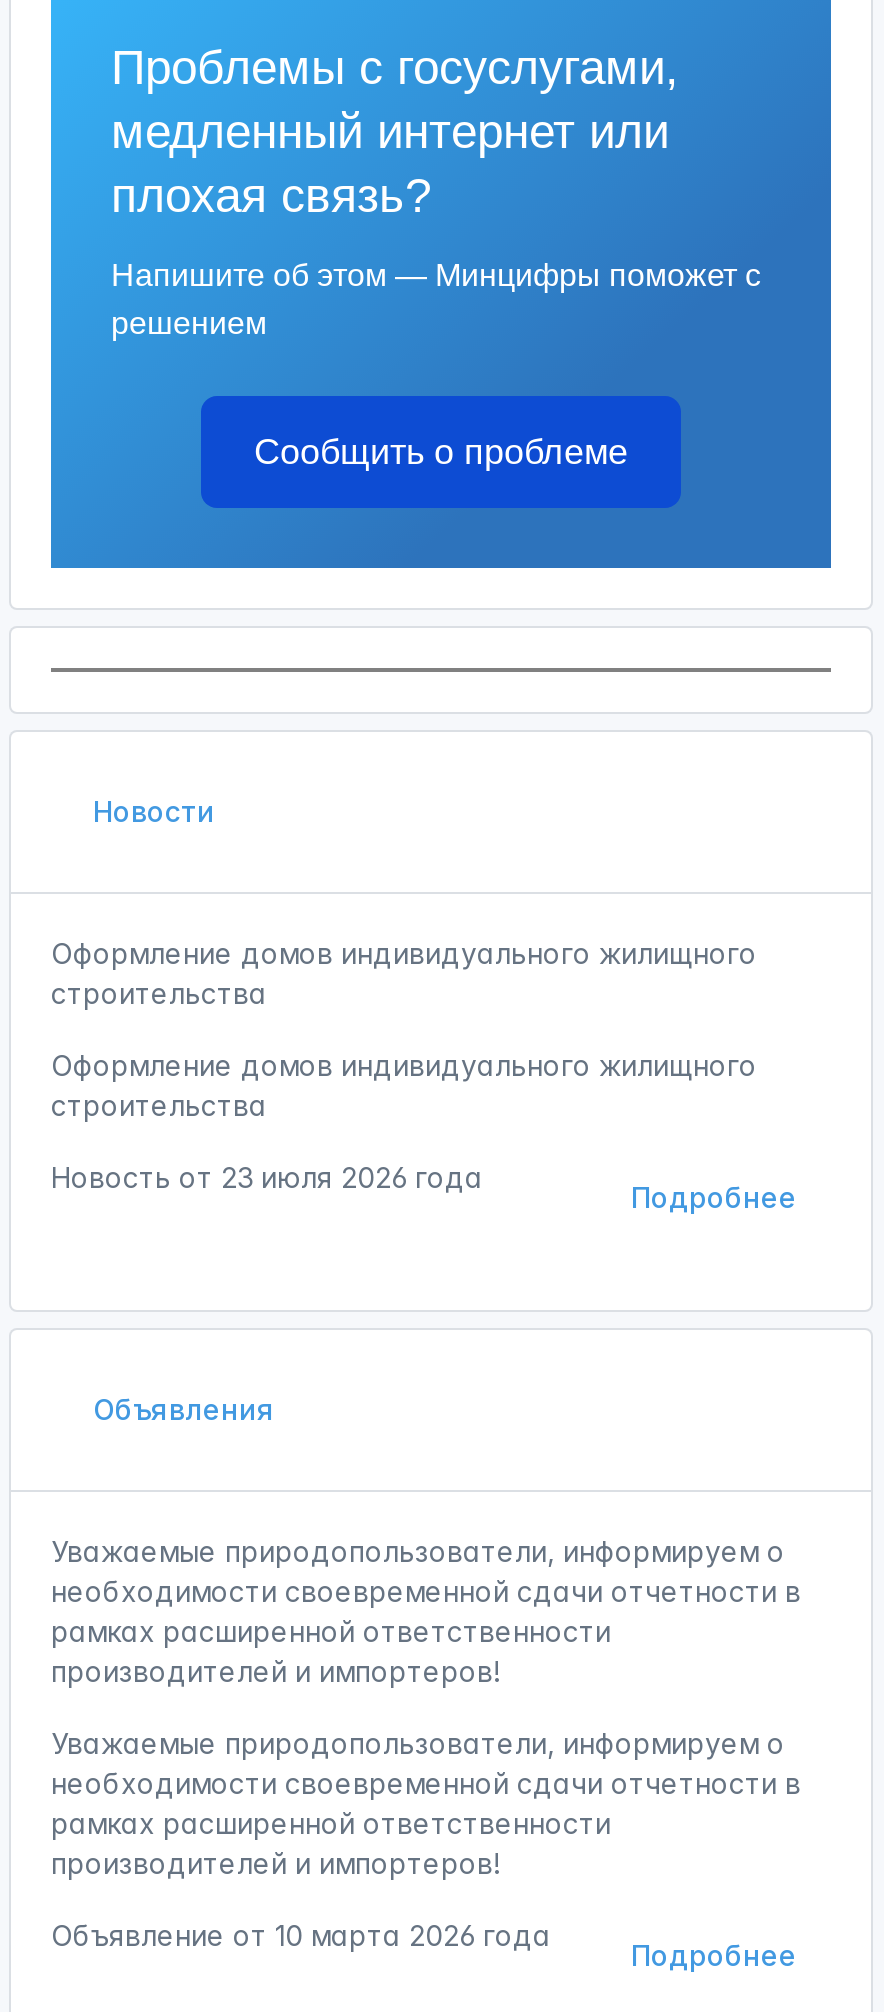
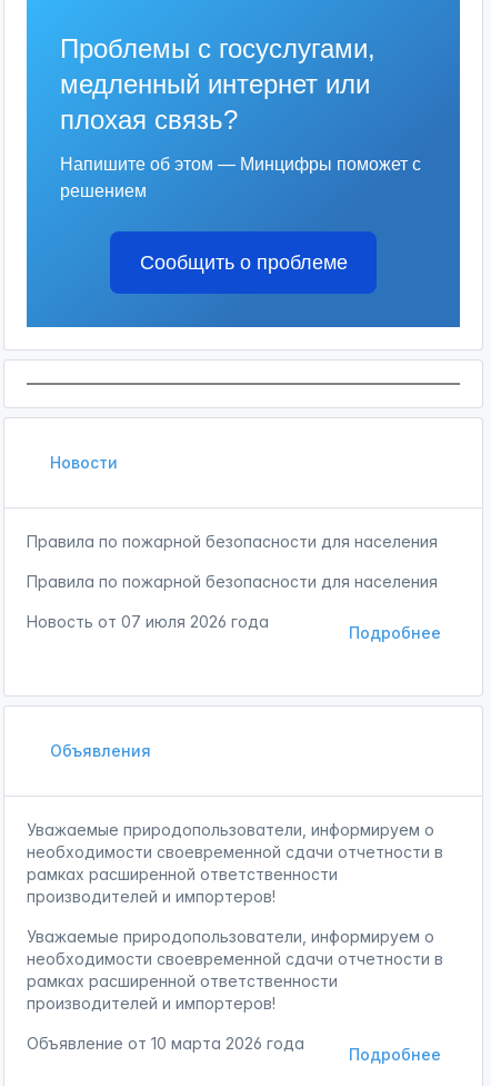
- Оформление домов индивидуального жилищного
- строительства
+ Правила по пожарной безопасности для населения

- Оформление домов индивидуального жилищного
- строительства
+ Правила по пожарной безопасности для населения

- Новость от 23 июля 2026 года
+ Новость от 07 июля 2026 года
